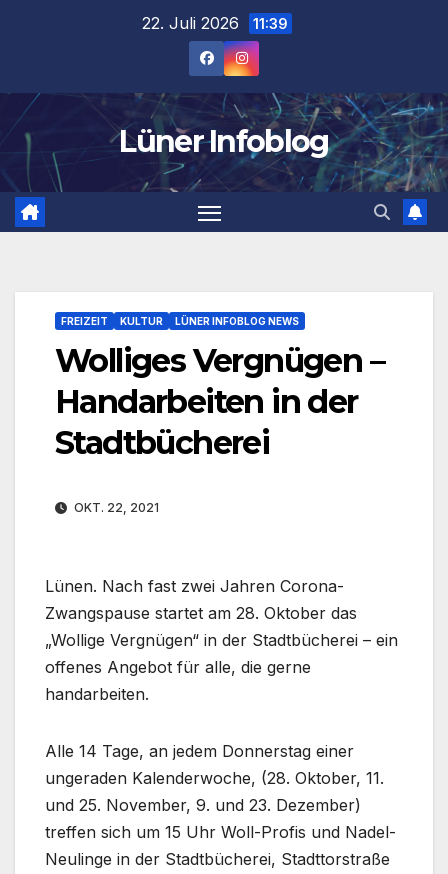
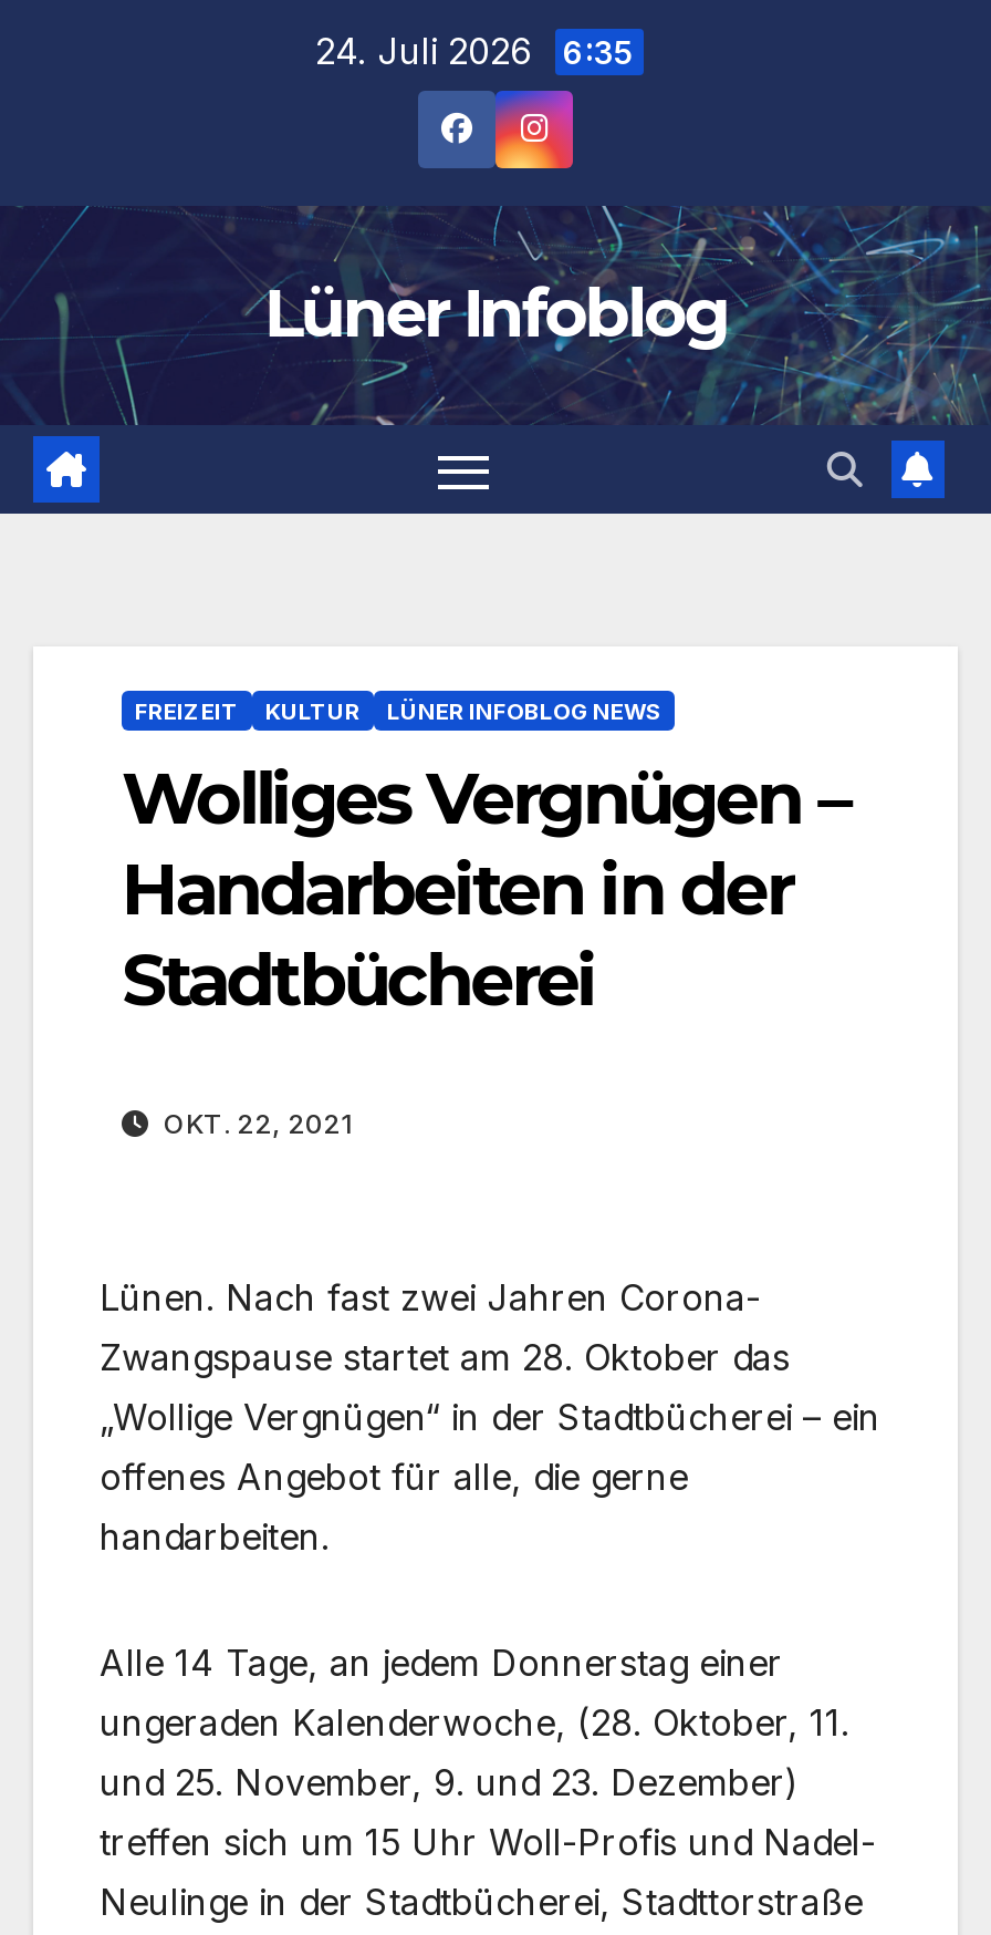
- 22. Juli 2026 11:39
+ 24. Juli 2026 6:35
